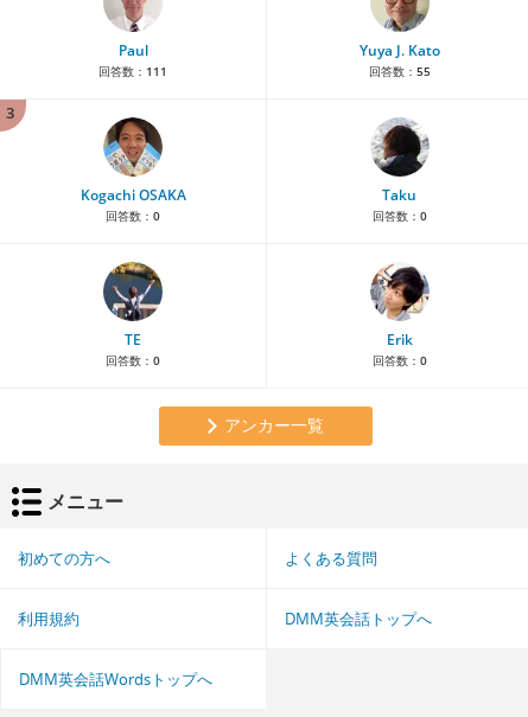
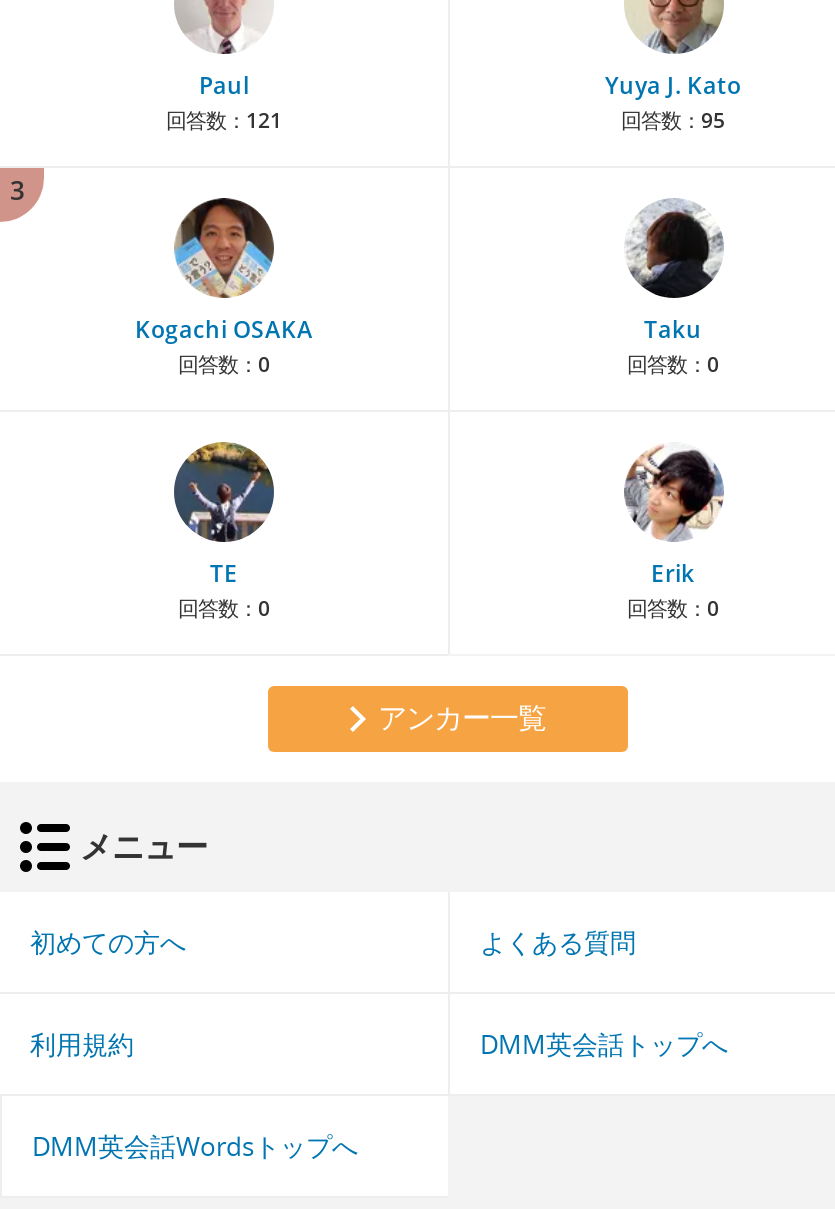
- 回答数：111
+ 回答数：121

- 回答数：55
+ 回答数：95
